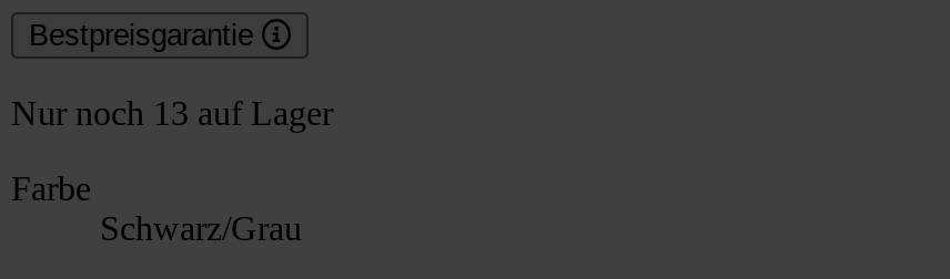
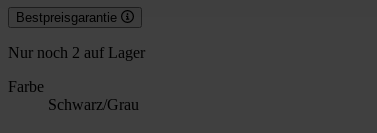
- Nur noch 13 auf Lager
+ Nur noch 2 auf Lager
